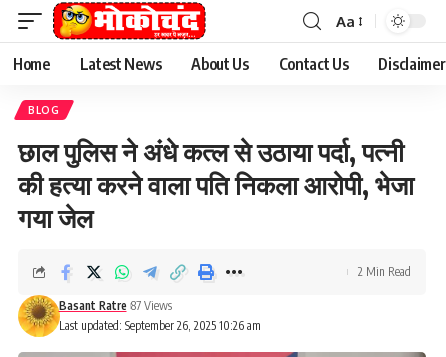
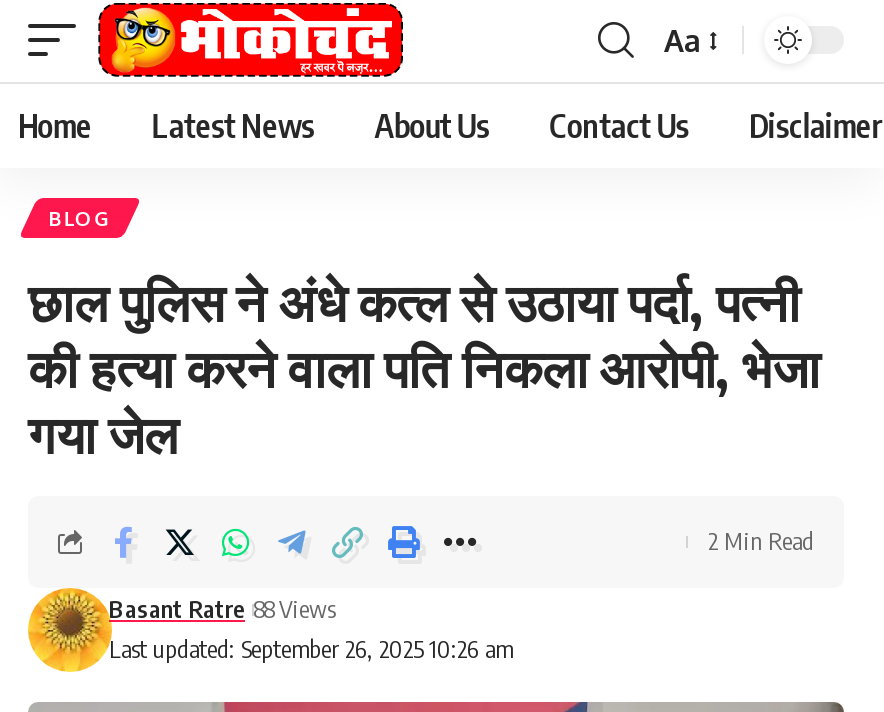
- Basant Ratre 87 Views
+ Basant Ratre 88 Views
